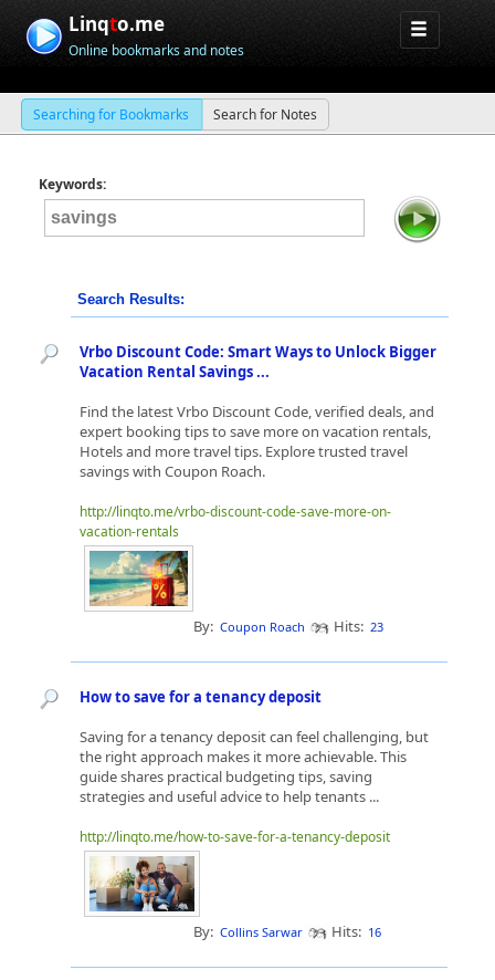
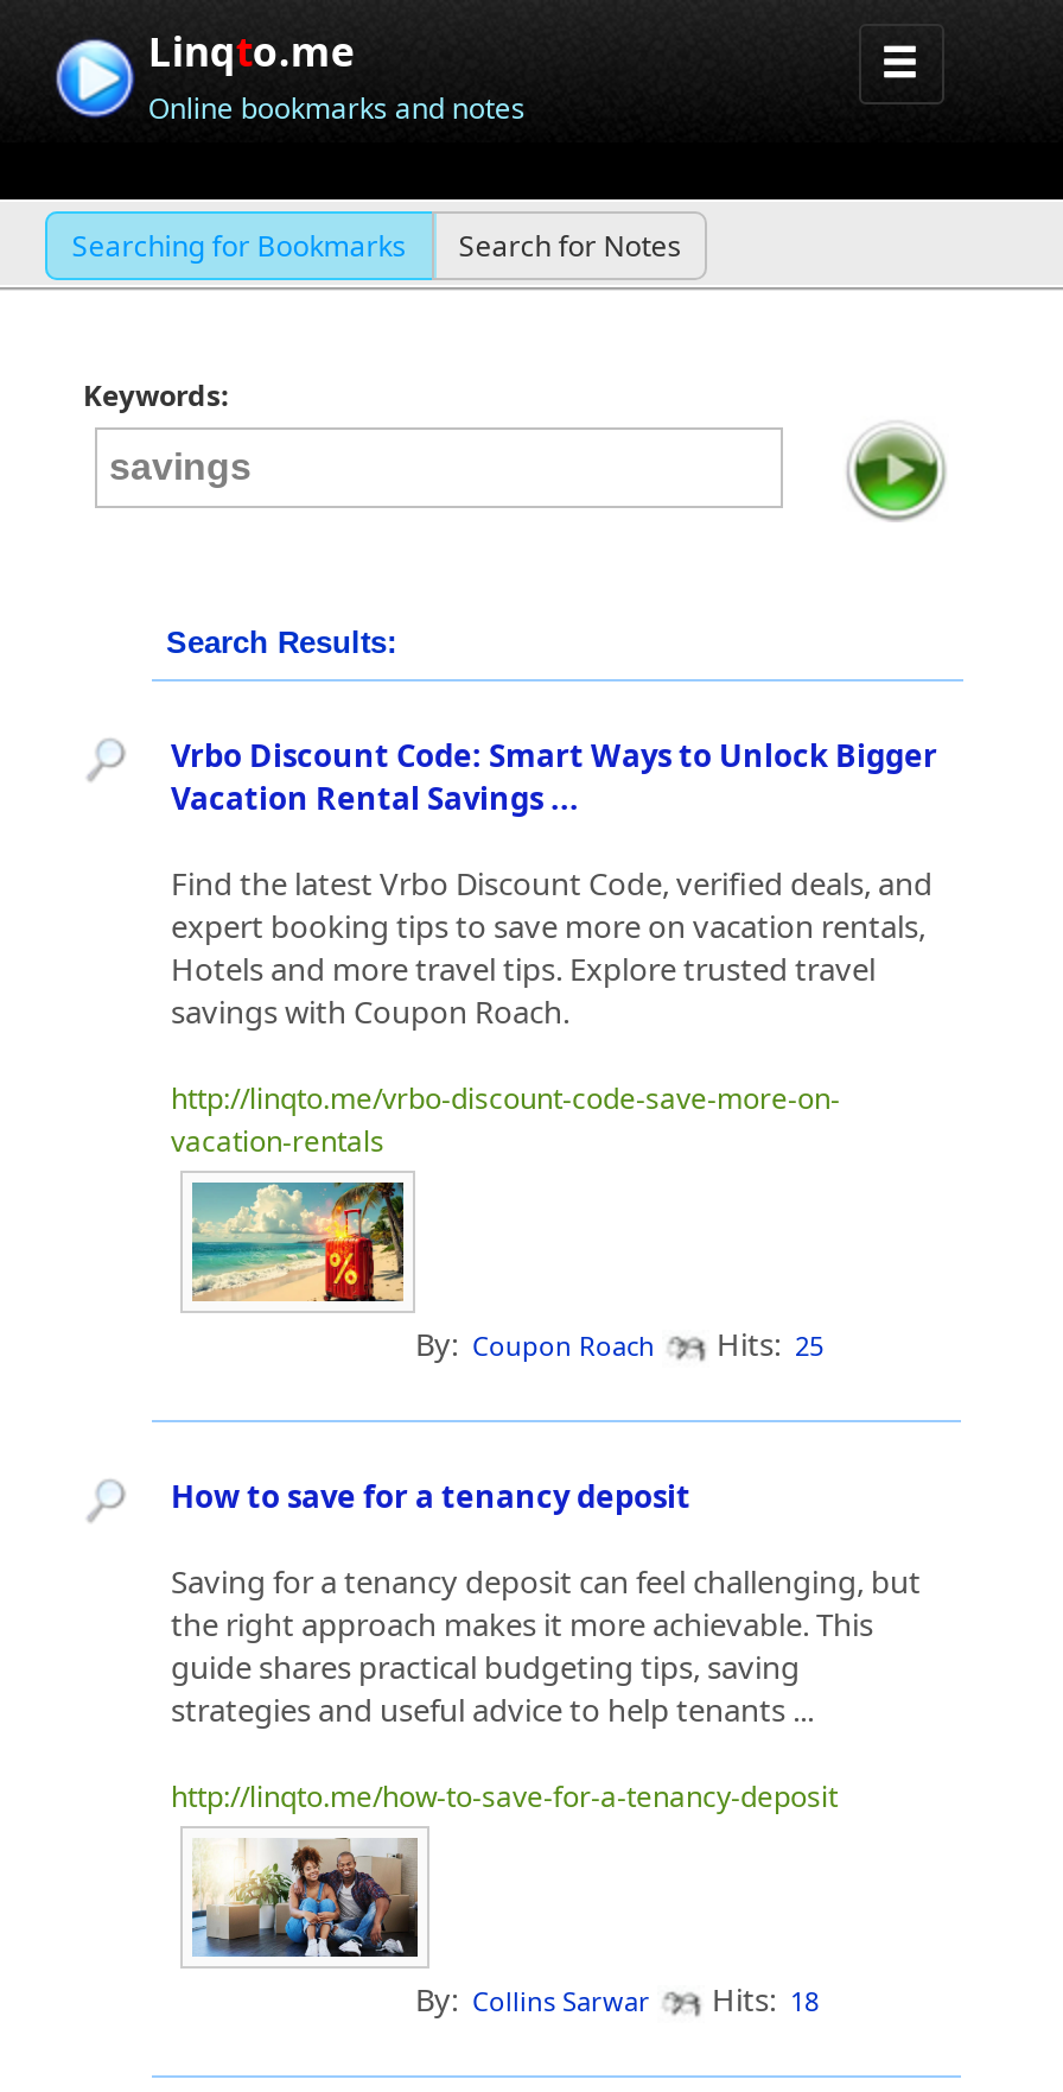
- By: Coupon Roach Hits: 23
+ By: Coupon Roach Hits: 25

- By: Collins Sarwar Hits: 16
+ By: Collins Sarwar Hits: 18
